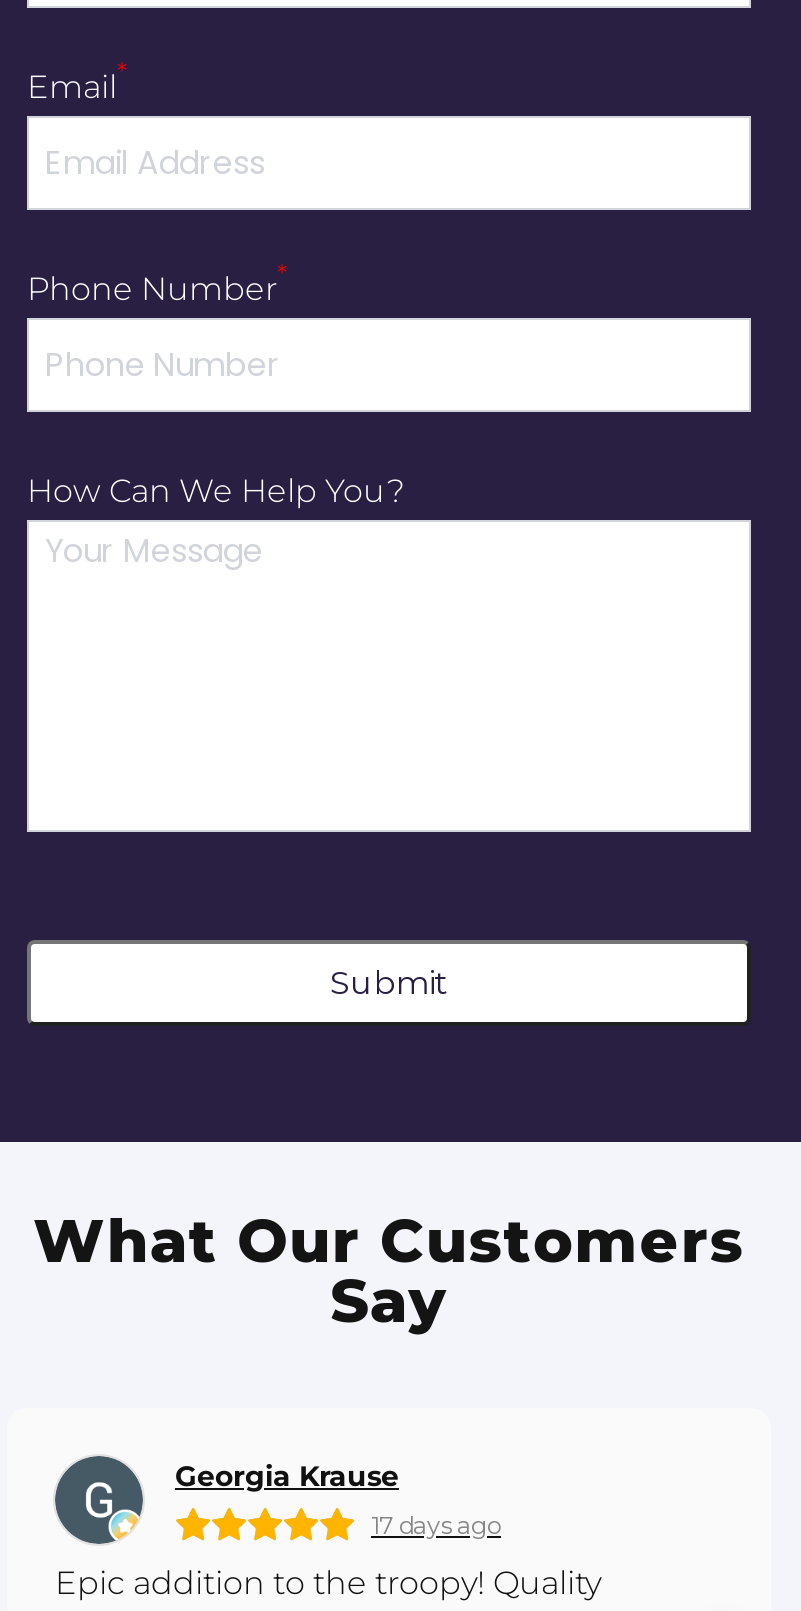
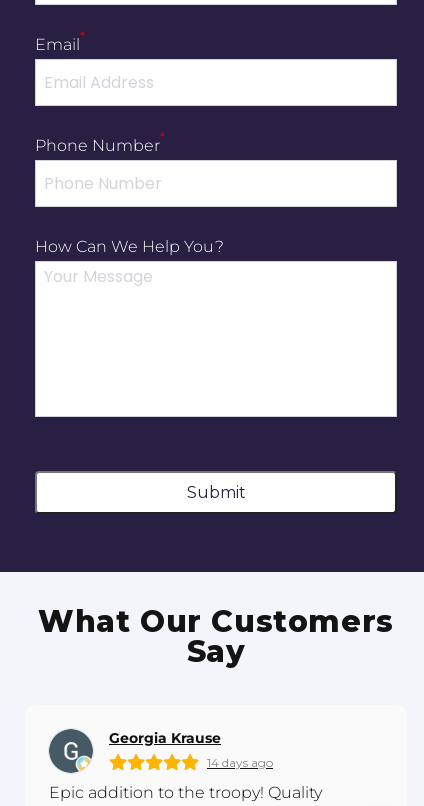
- 17 days ago
+ 14 days ago
